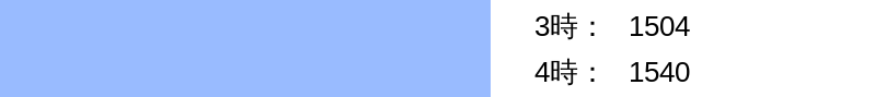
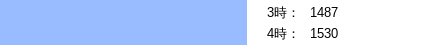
- 3時： 1504
+ 3時： 1487

- 4時： 1540
+ 4時： 1530
